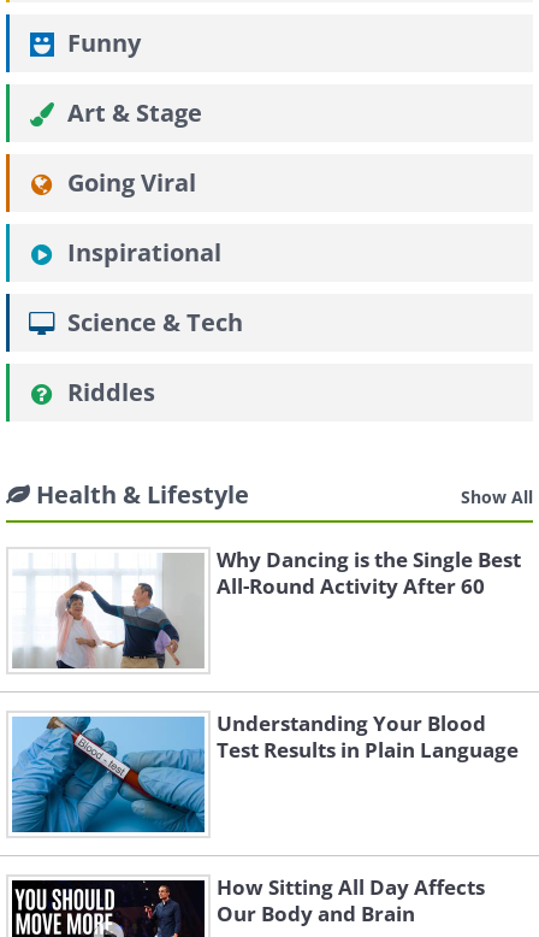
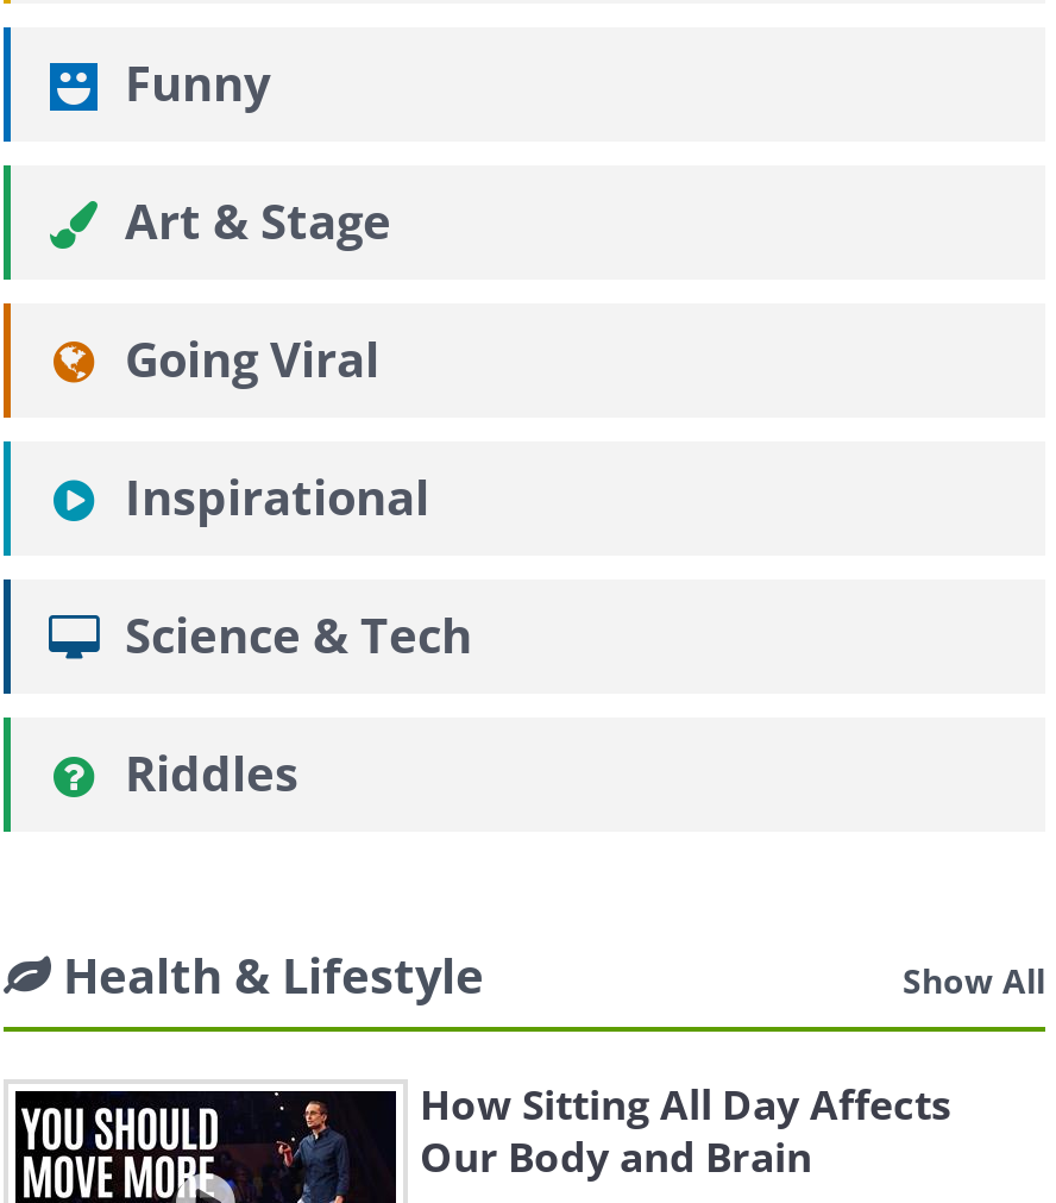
- [image]
- Why Dancing is the Single Best
- All-Round Activity After 60

- [image]
- Understanding Your Blood
- Test Results in Plain Language
